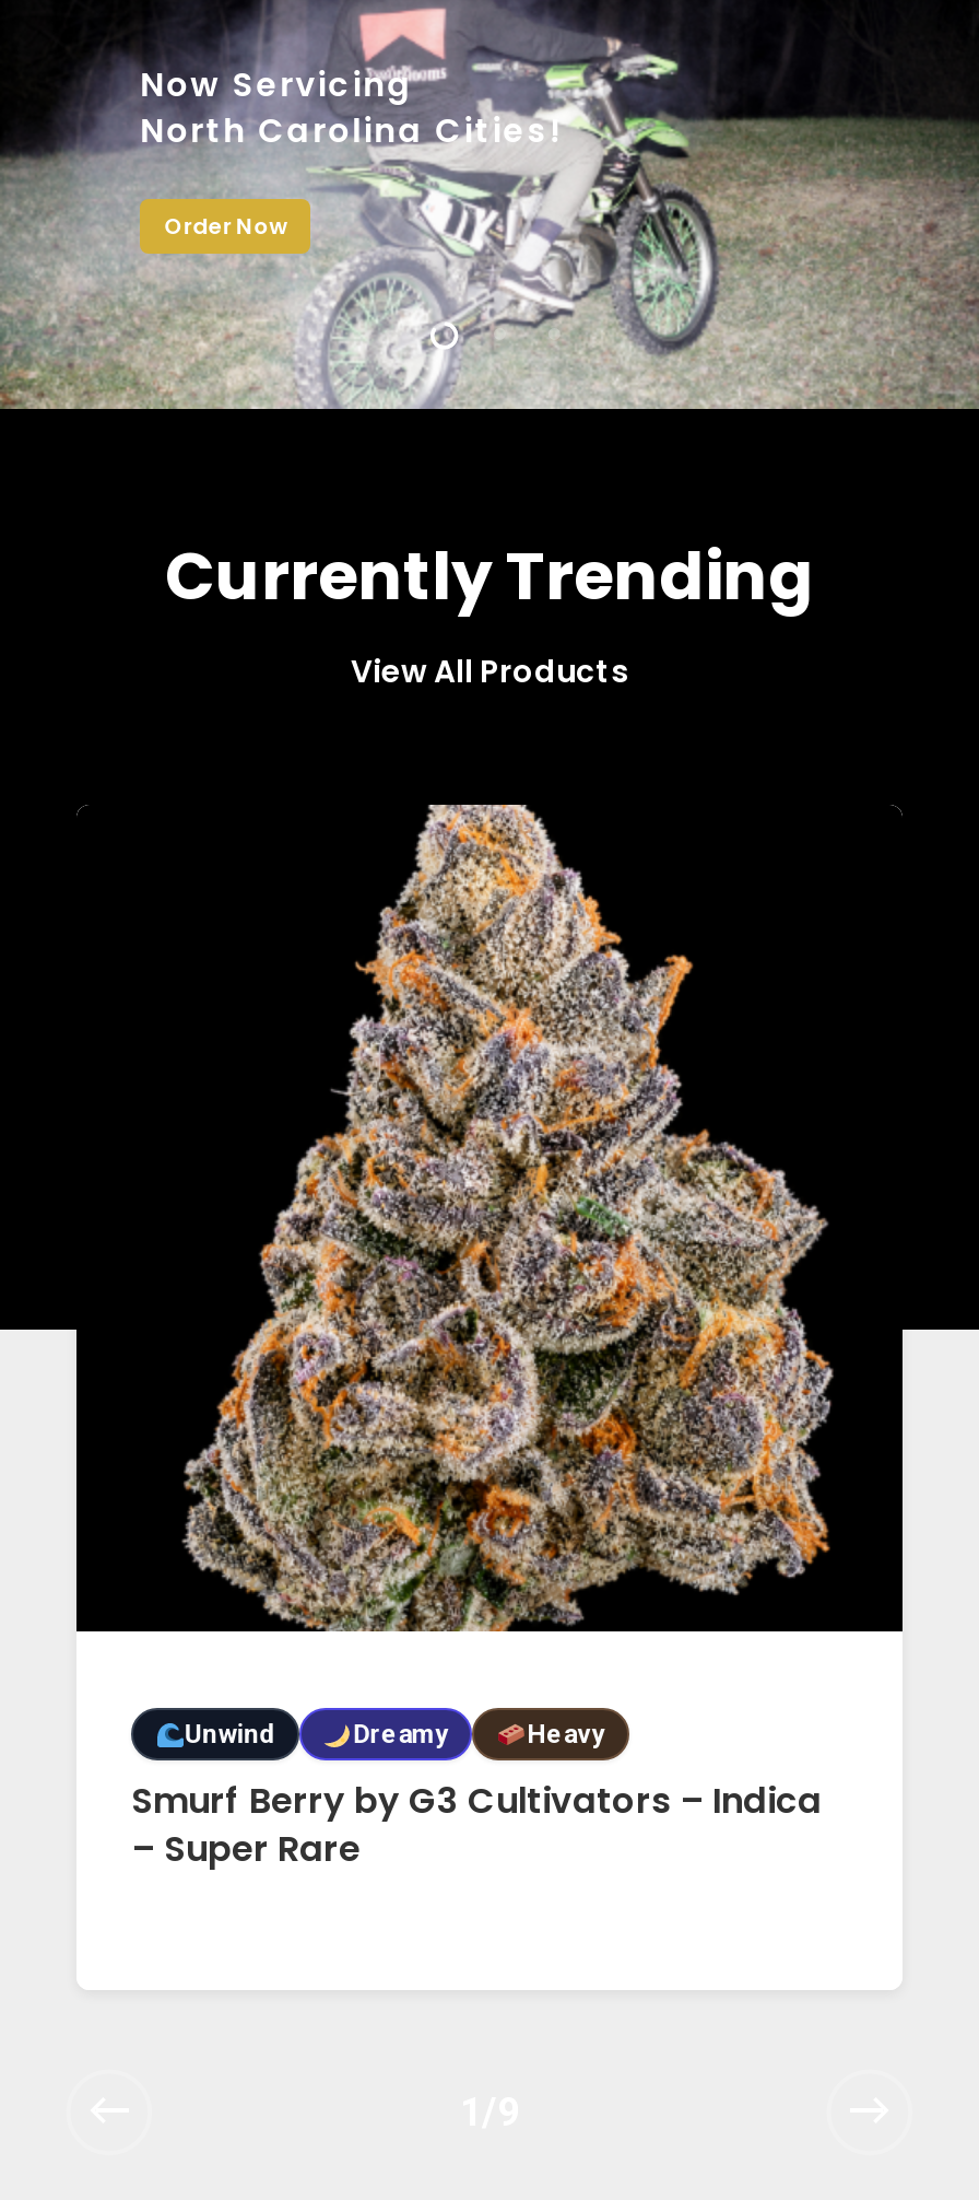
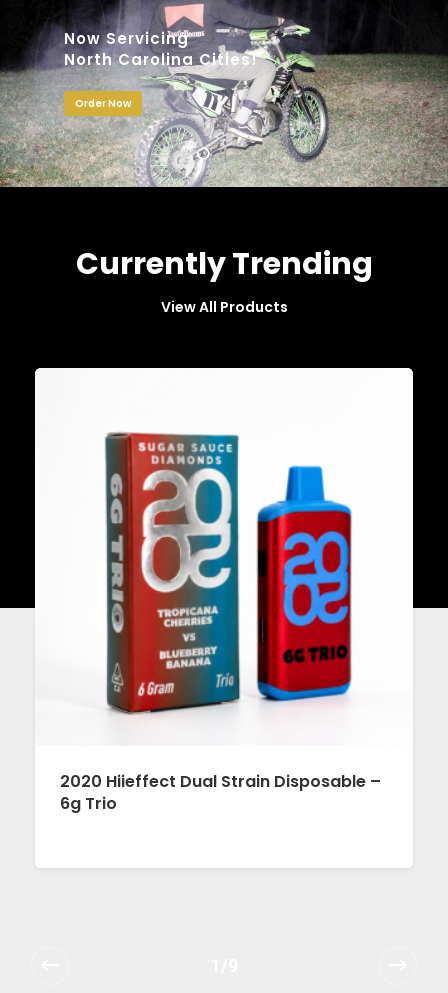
- [image]
- Unwind
- Dreamy
- Heavy
- Smurf Berry by G3 Cultivators – Indica
- – Super Rare
+ [image]
+ 2020 Hiieffect Dual Strain Disposable –
+ 6g Trio
